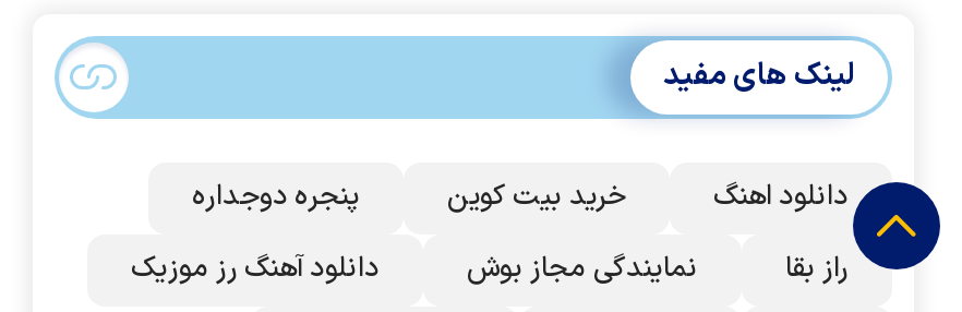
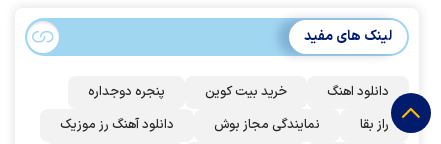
- [image]
+ [image]
